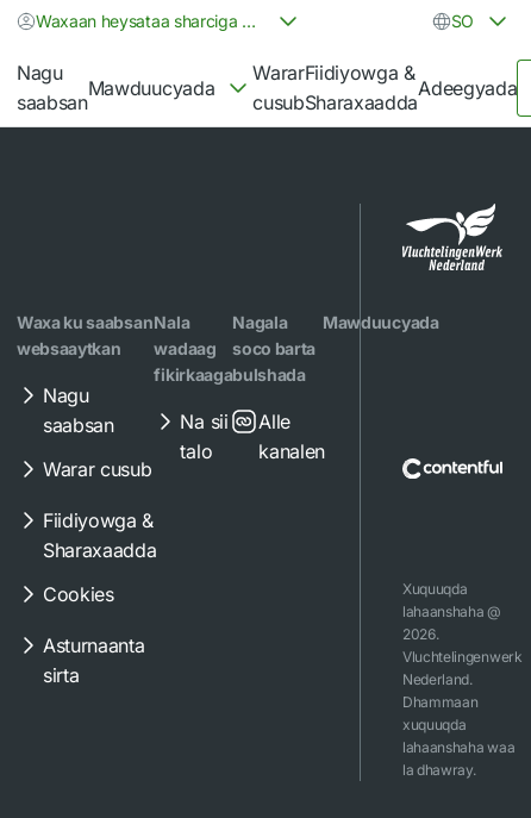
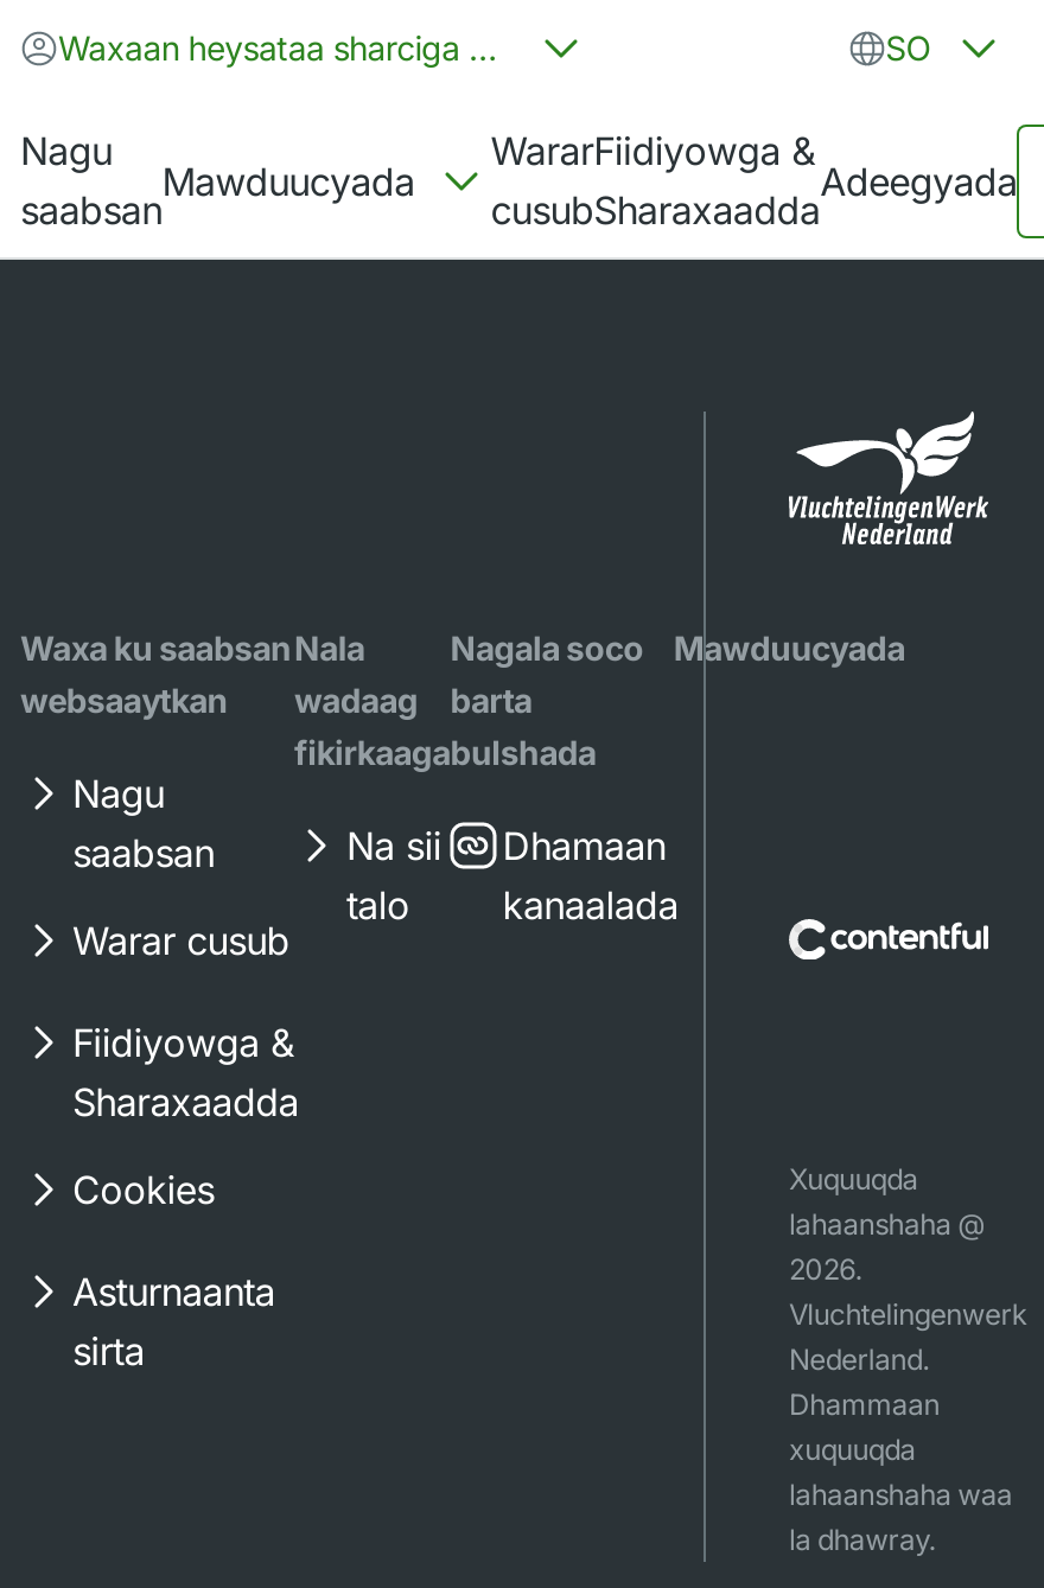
- Alle
- kanalen
+ Dhamaan
+ kanaalada
